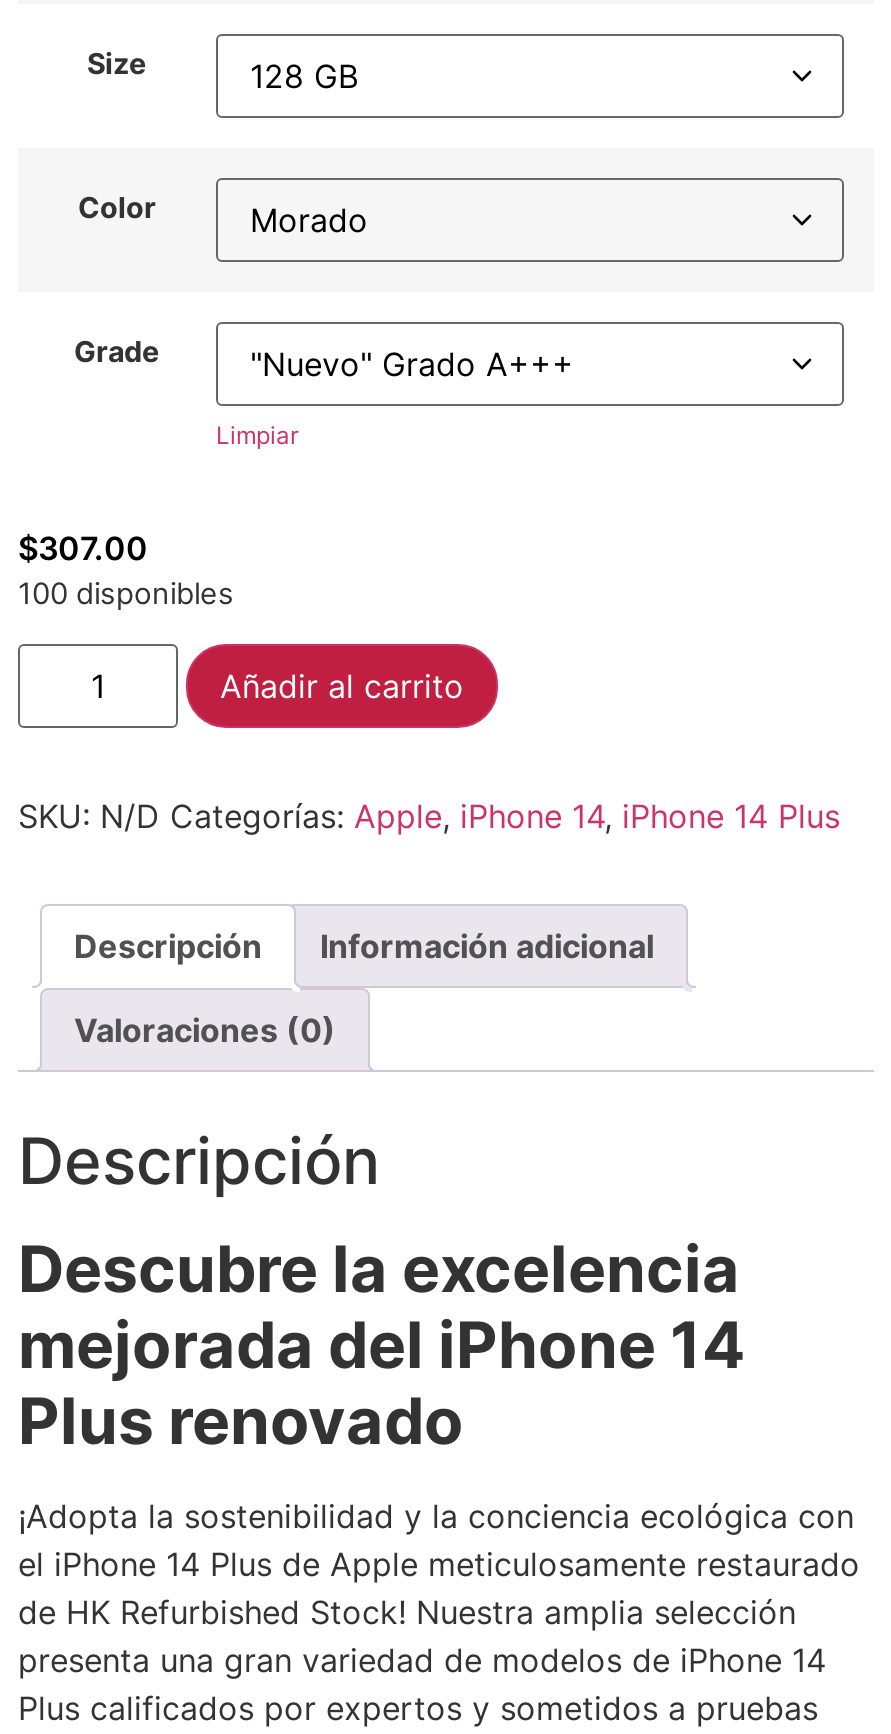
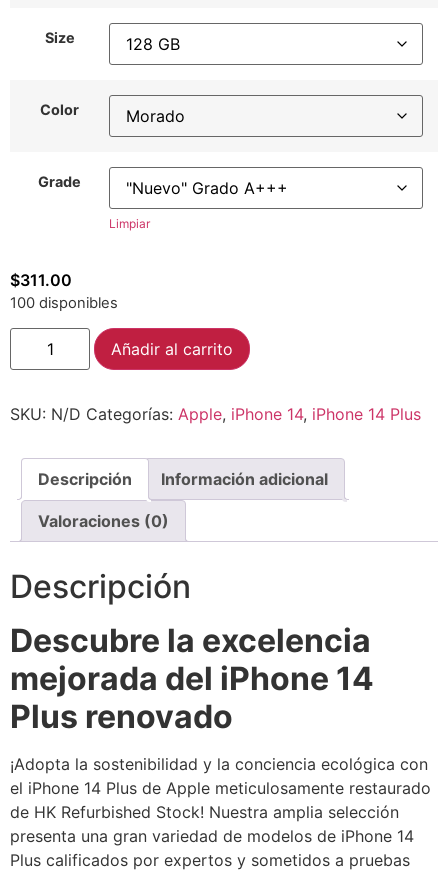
- $307.00
+ $311.00
